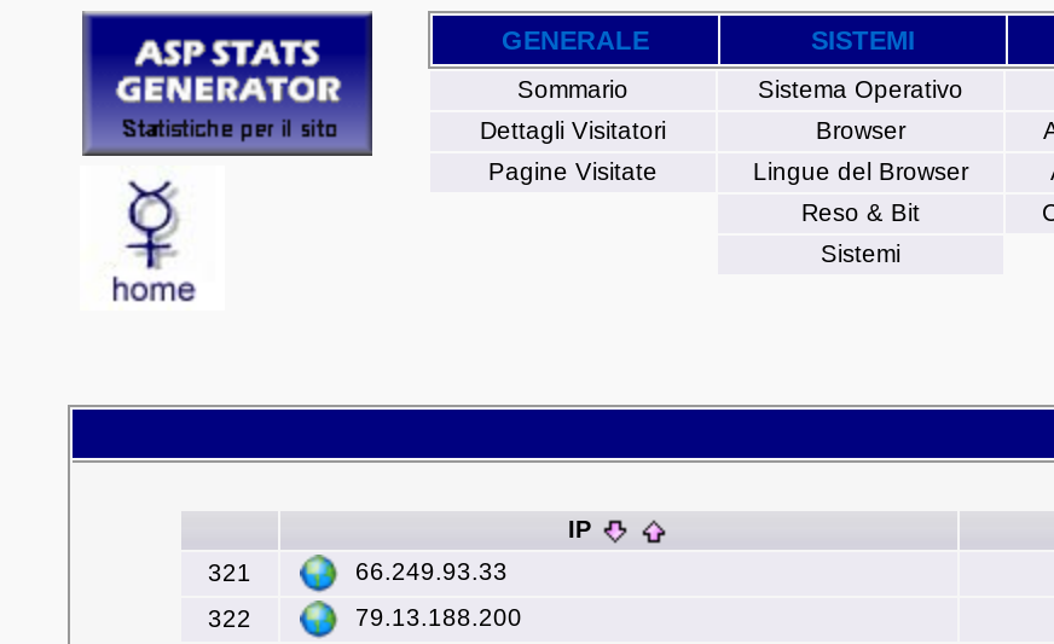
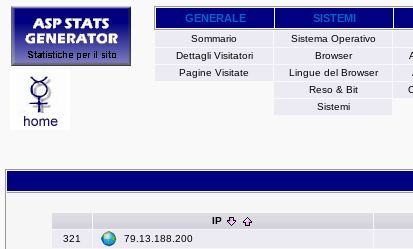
- 66.249.93.33
- 322
